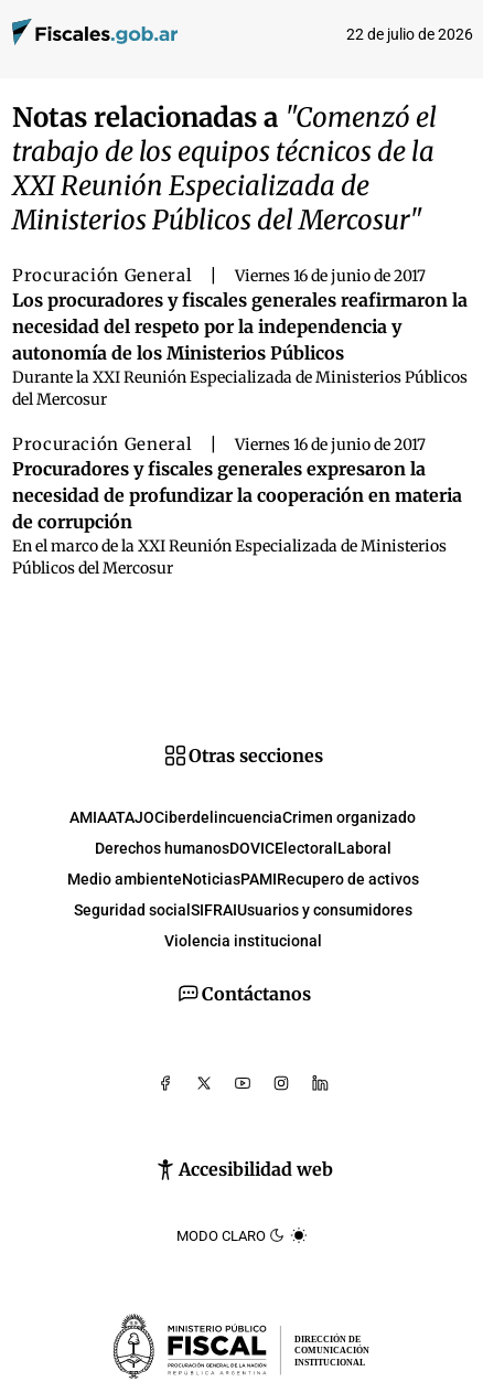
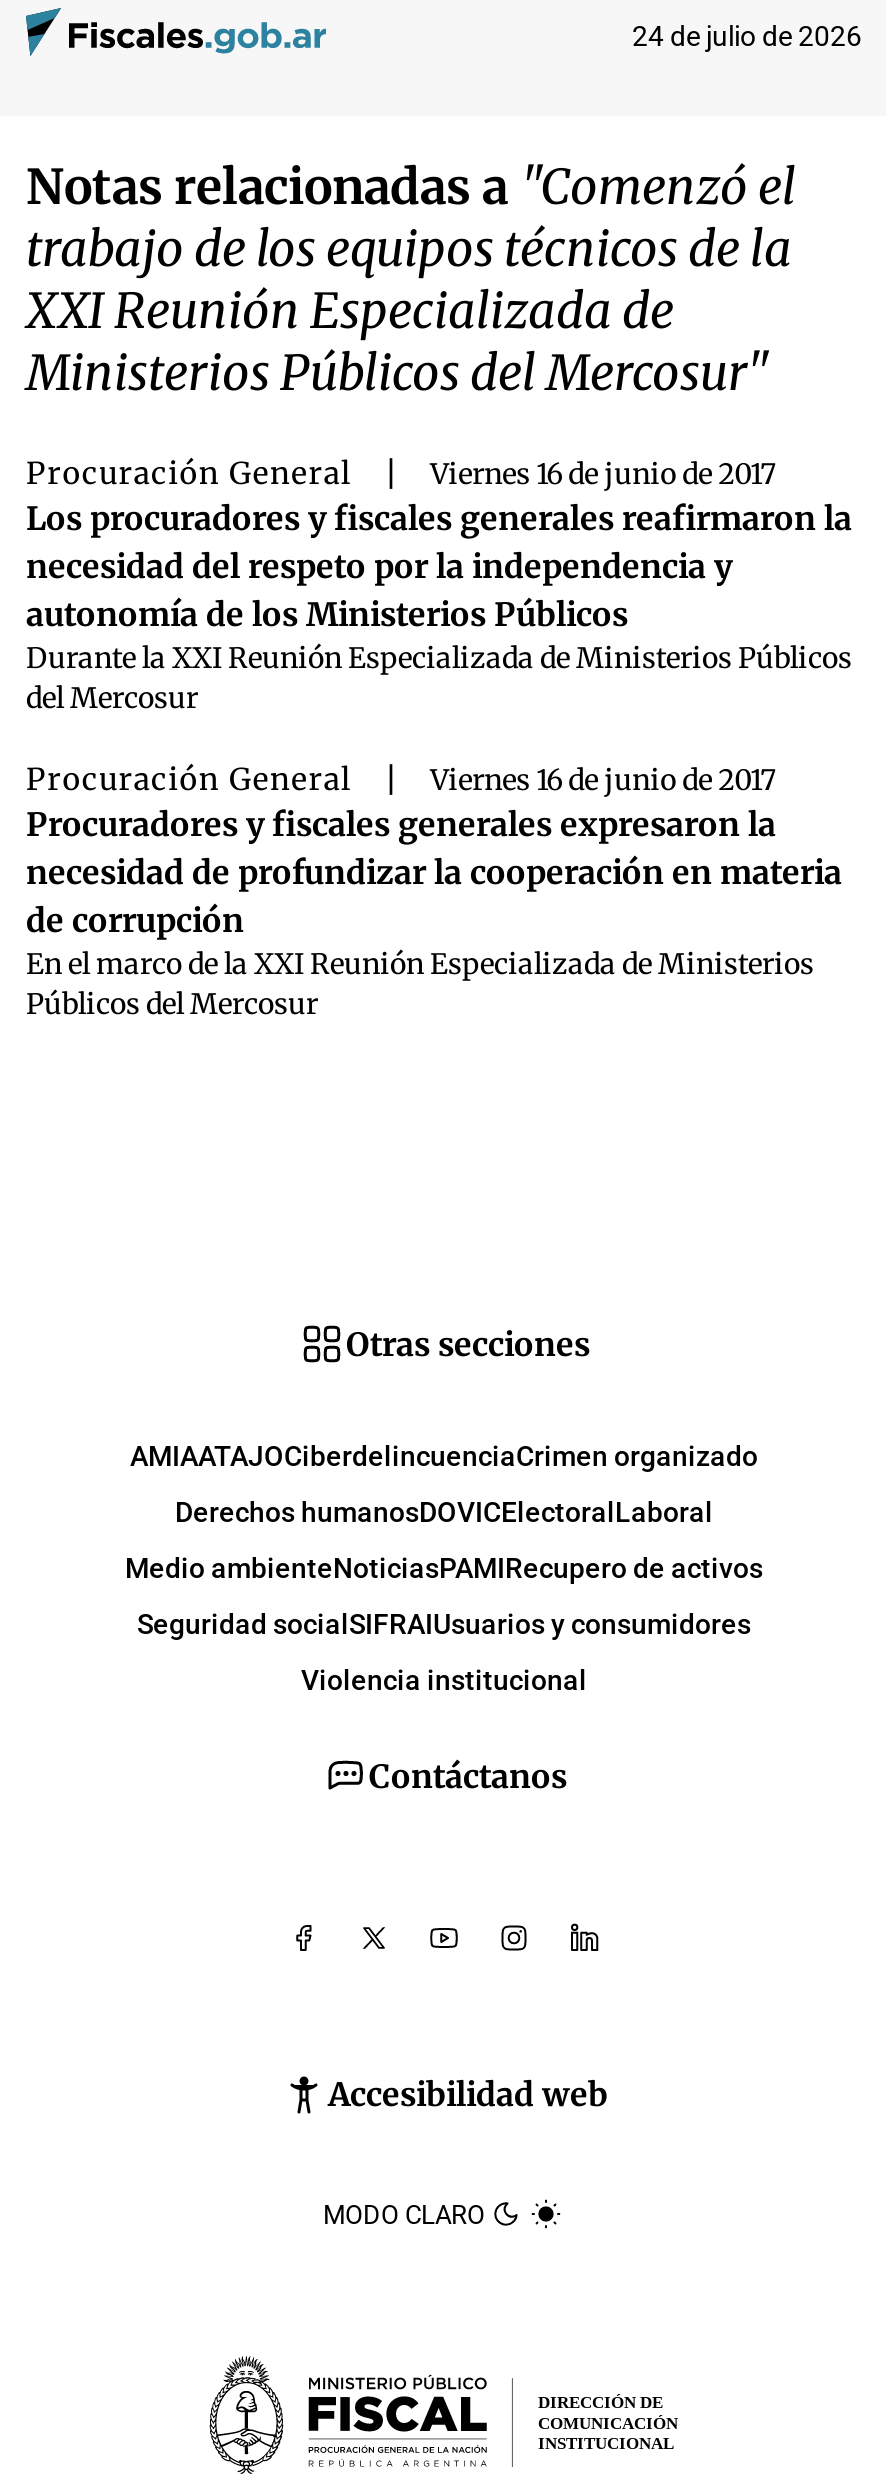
- 22 de julio de 2026
+ 24 de julio de 2026
